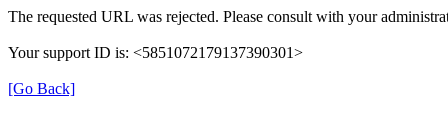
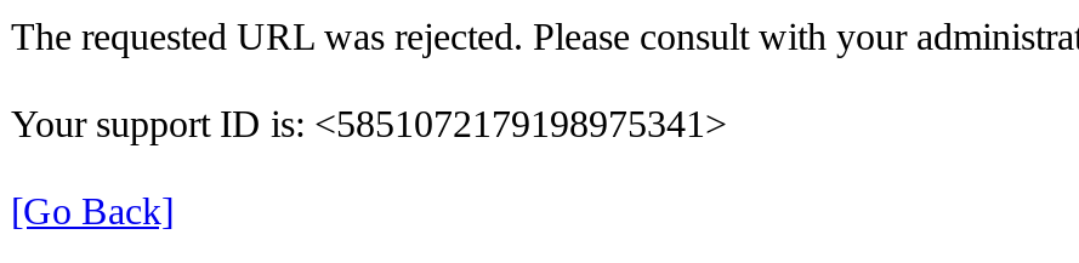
- Your support ID is: <5851072179137390301>
+ Your support ID is: <5851072179198975341>
